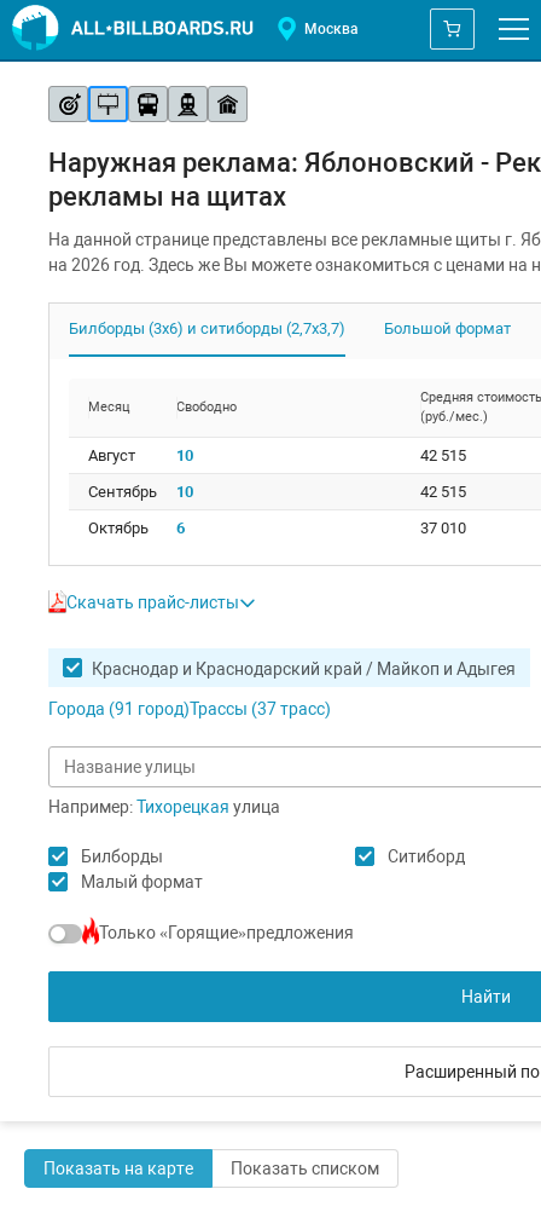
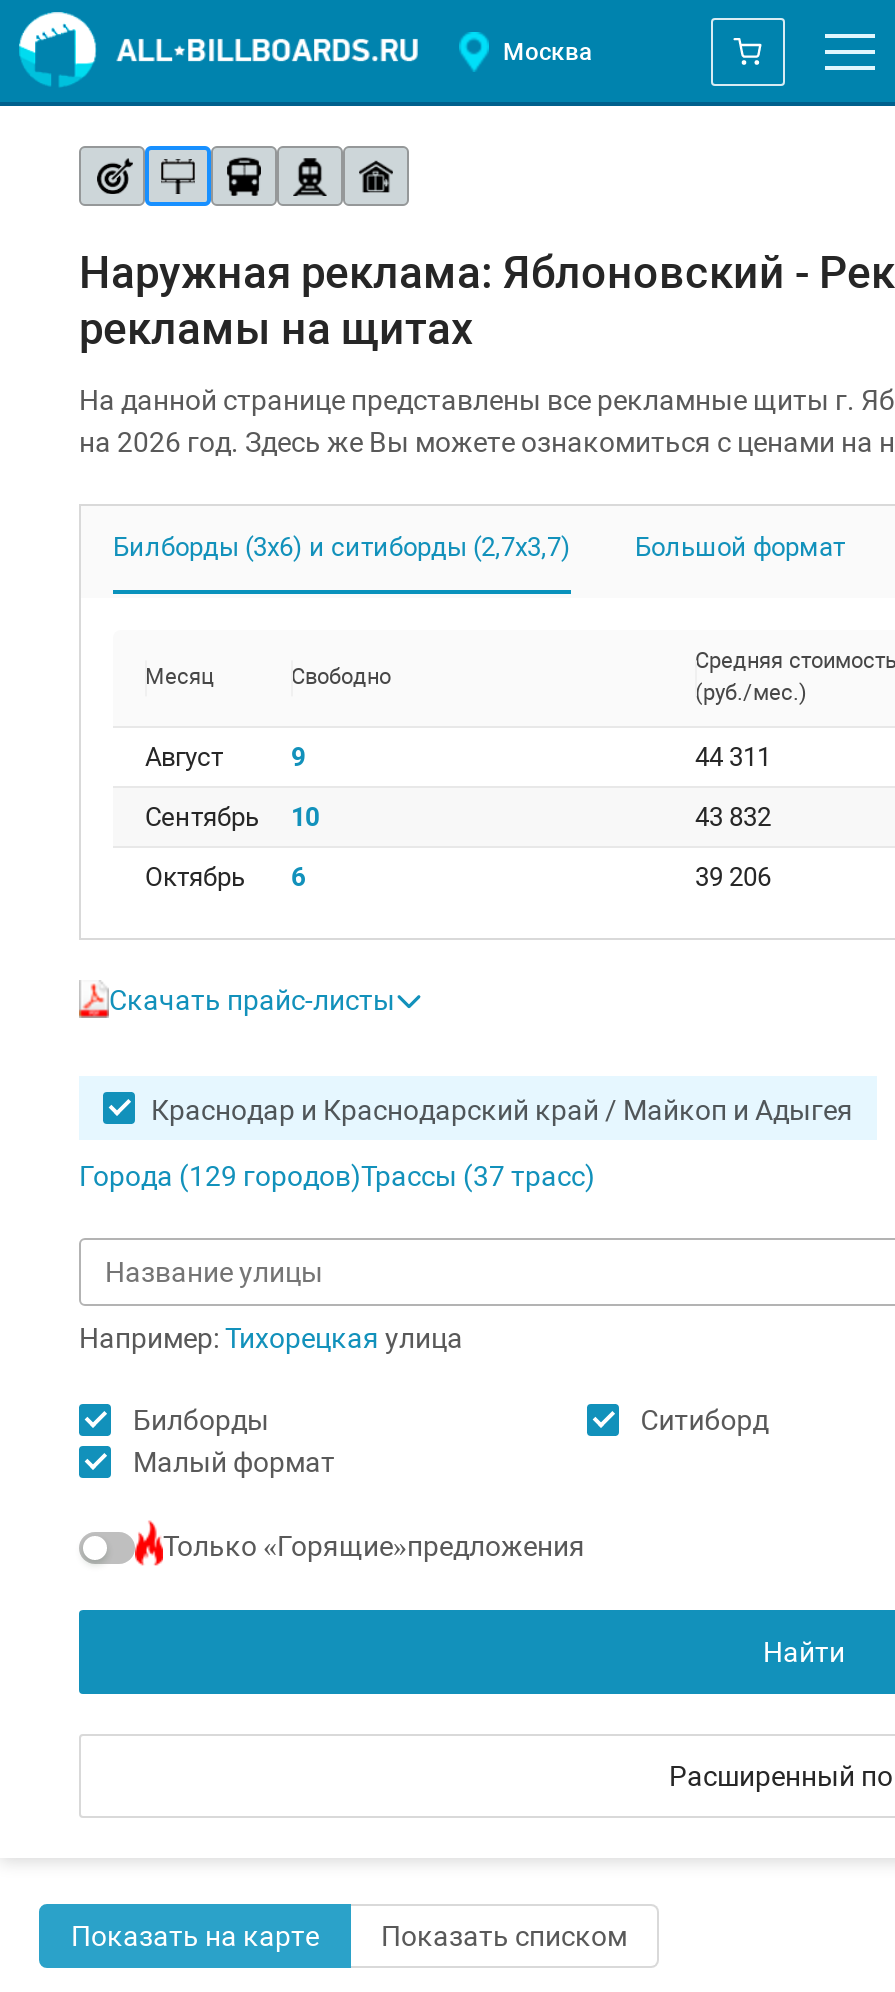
- 10
+ 9

- 42 515
+ 44 311

- 42 515
+ 43 832

- 37 010
+ 39 206

- Города (91 город)Трассы (37 трасс)
+ Города (129 городов)Трассы (37 трасс)
